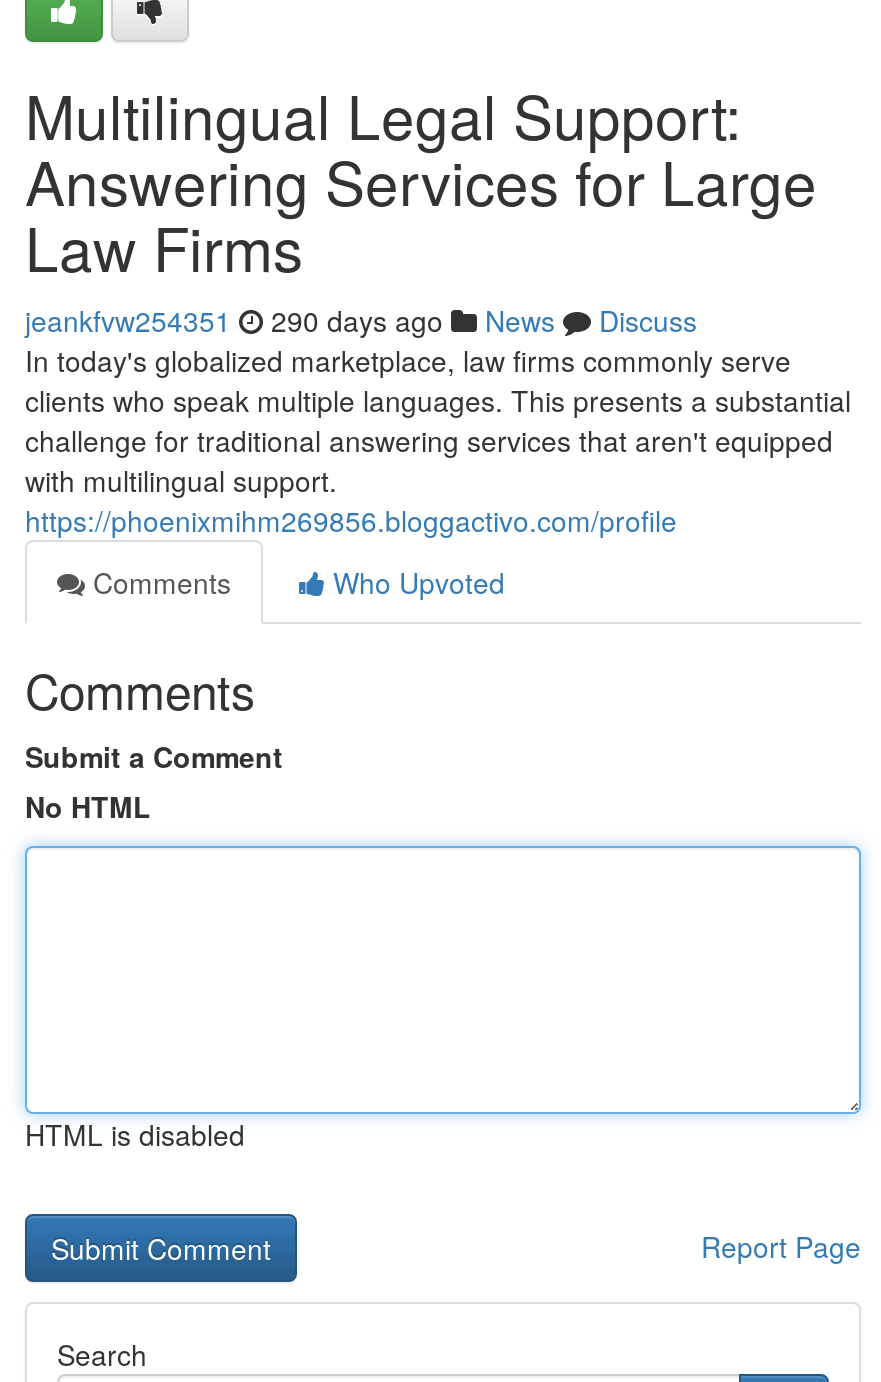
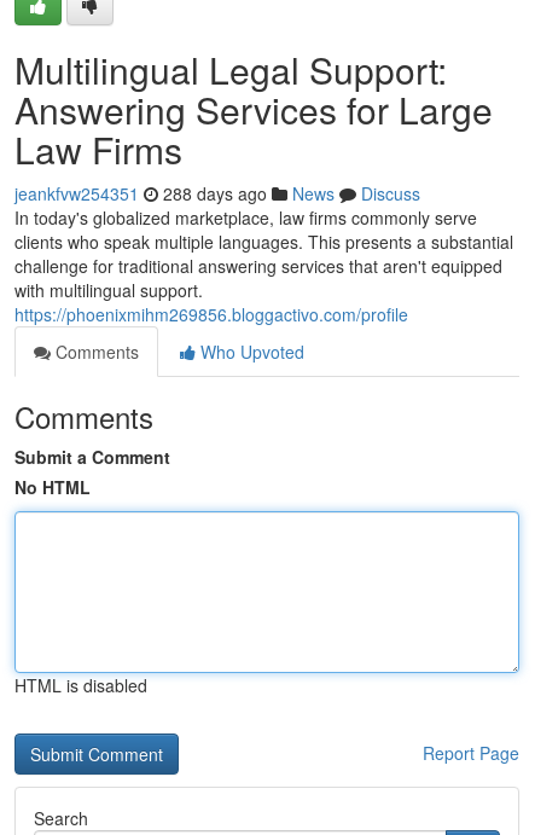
- jeankfvw254351 290 days ago News Discuss
+ jeankfvw254351 288 days ago News Discuss
